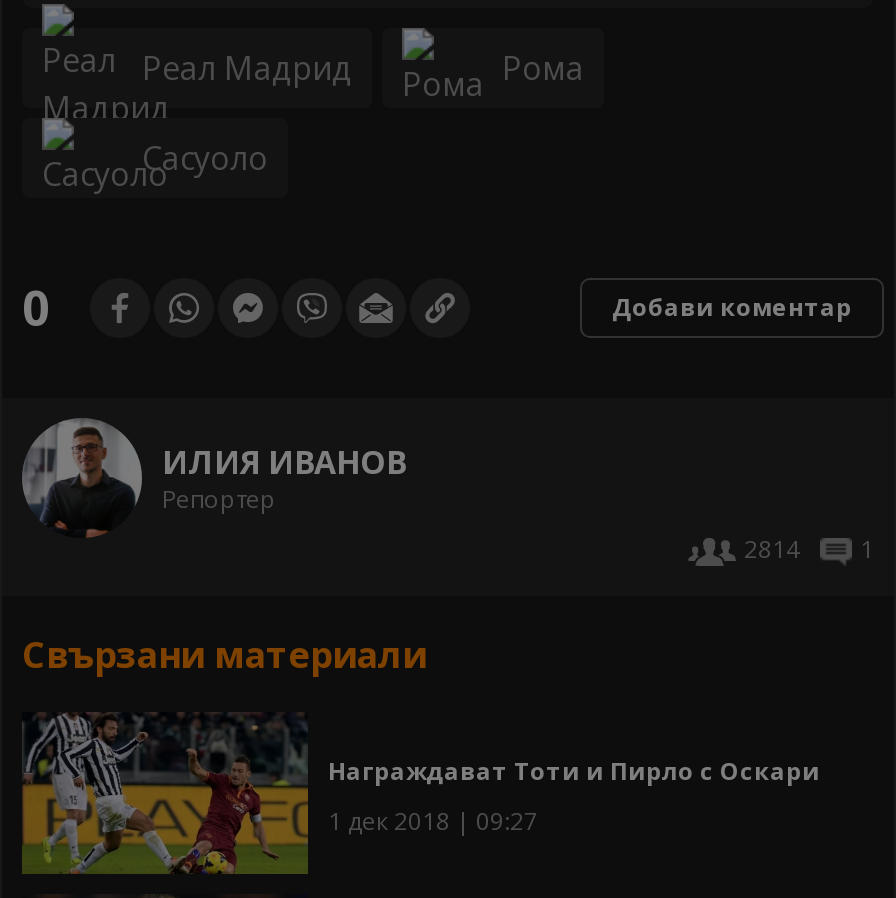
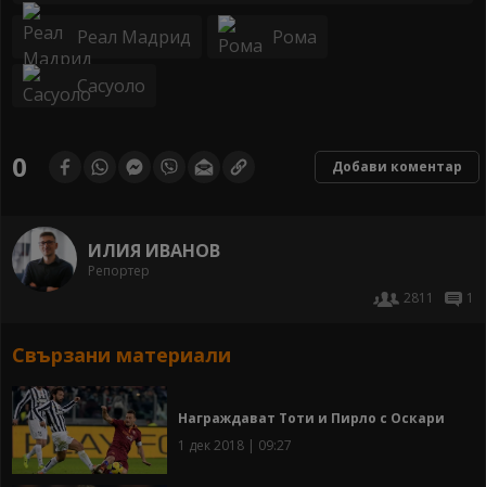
- 2814 1
+ 2811 1
